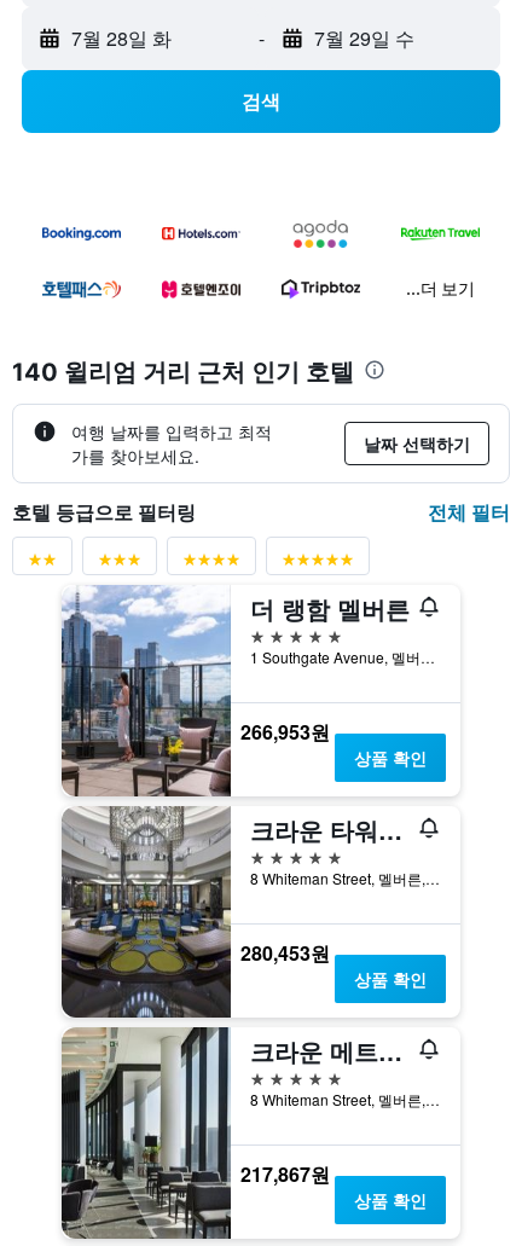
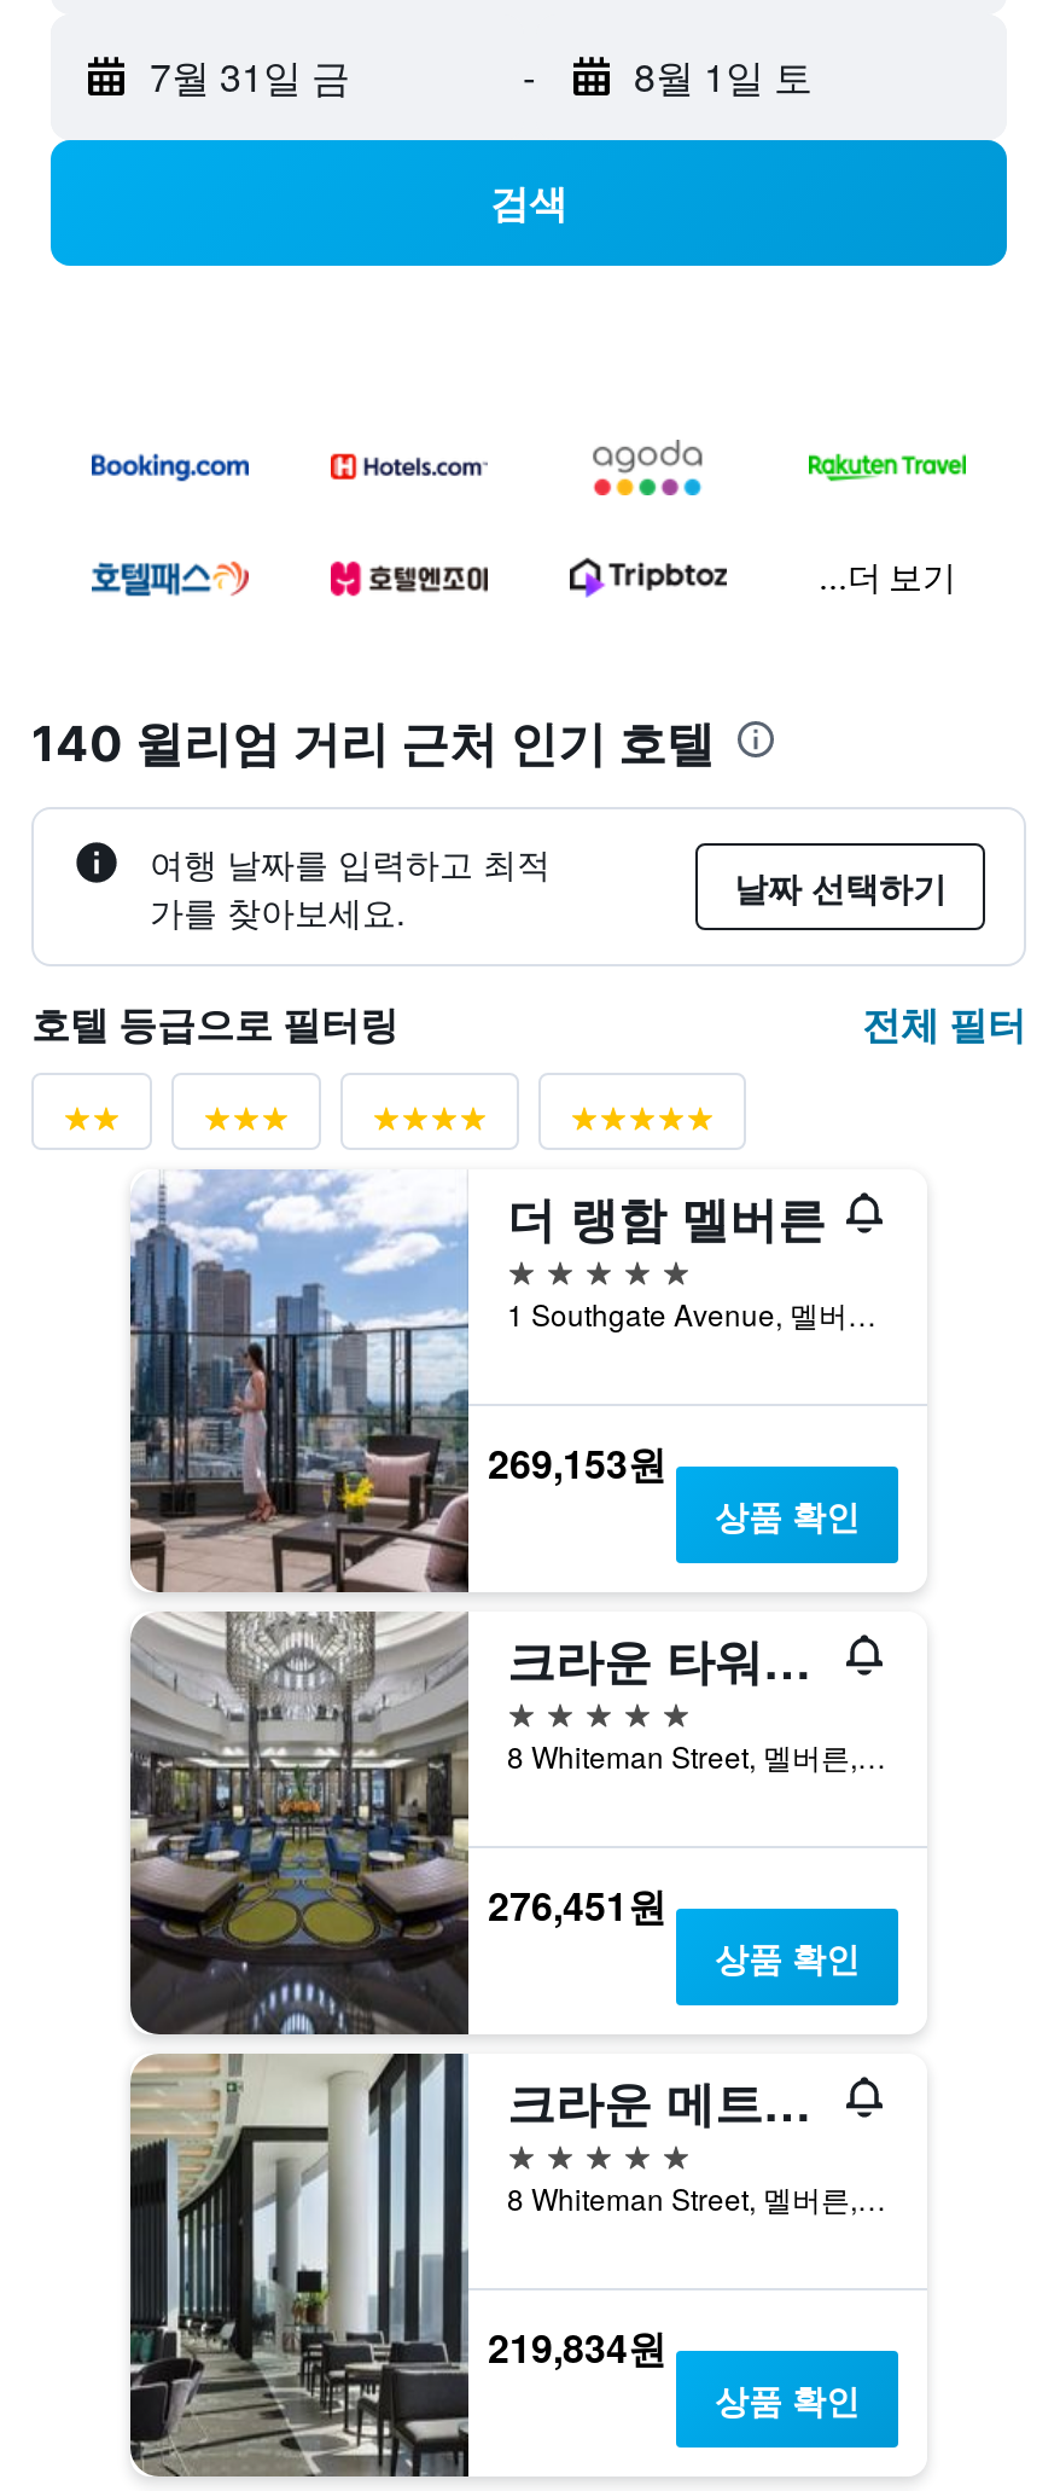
- 7월 28일 화
+ 7월 31일 금

- 7월 29일 수
+ 8월 1일 토

- 266,953원
+ 269,153원

- 280,453원
+ 276,451원

- 217,867원
+ 219,834원
